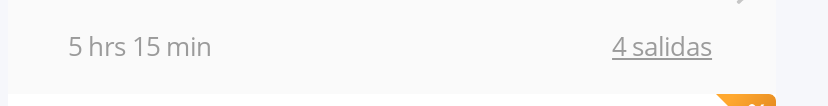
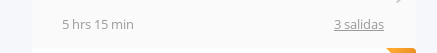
- 4 salidas
+ 3 salidas
